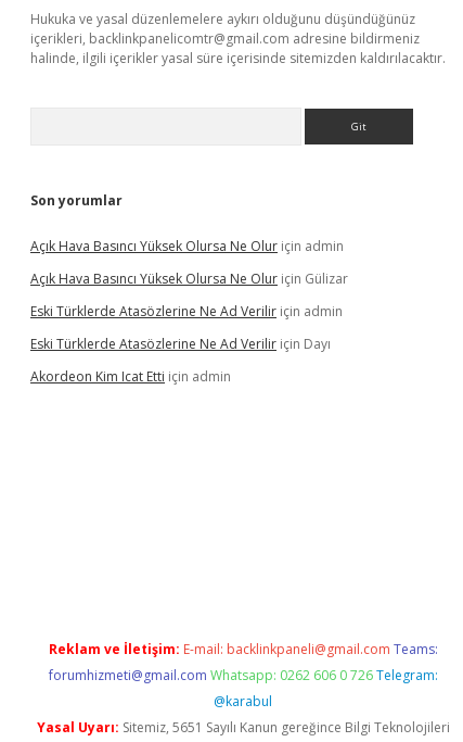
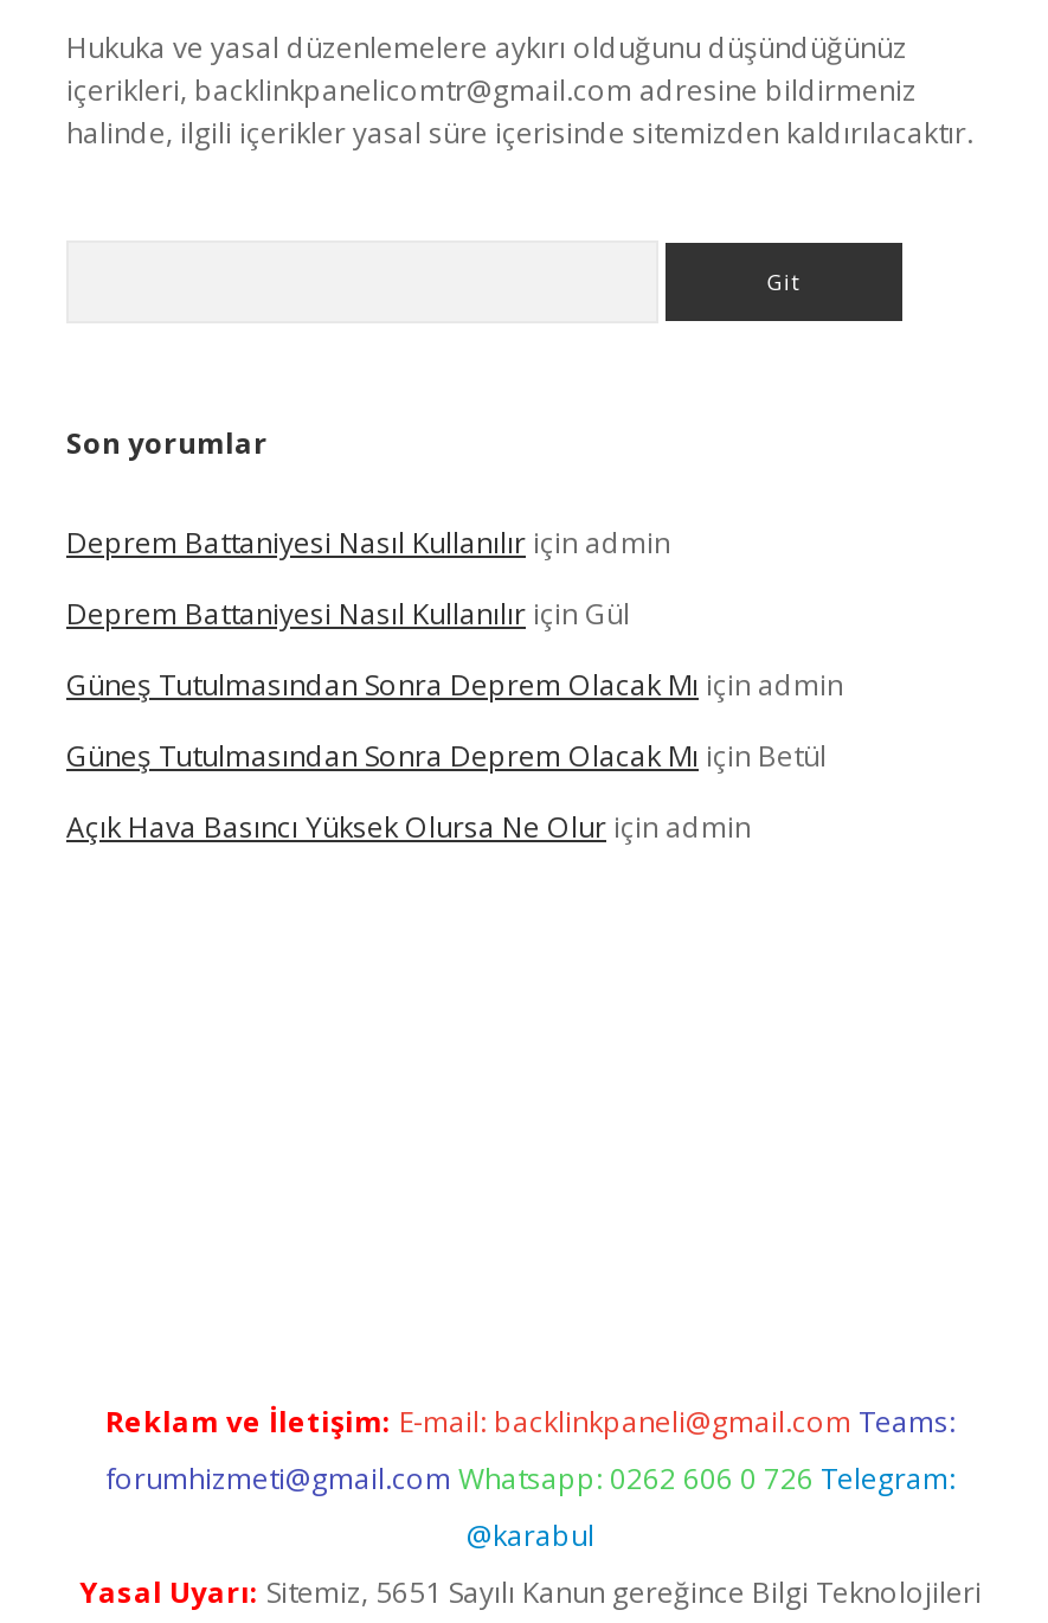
+ Deprem Battaniyesi Nasıl Kullanılır için admin
+ Deprem Battaniyesi Nasıl Kullanılır için Gül
+ Güneş Tutulmasından Sonra Deprem Olacak Mı için admin
+ Güneş Tutulmasından Sonra Deprem Olacak Mı için Betül

moved down: Açık Hava Basıncı Yüksek Olursa Ne Olur için admin

- Açık Hava Basıncı Yüksek Olursa Ne Olur için Gülizar
- Eski Türklerde Atasözlerine Ne Ad Verilir için admin
- Eski Türklerde Atasözlerine Ne Ad Verilir için Dayı
- Akordeon Kim Icat Etti için admin
